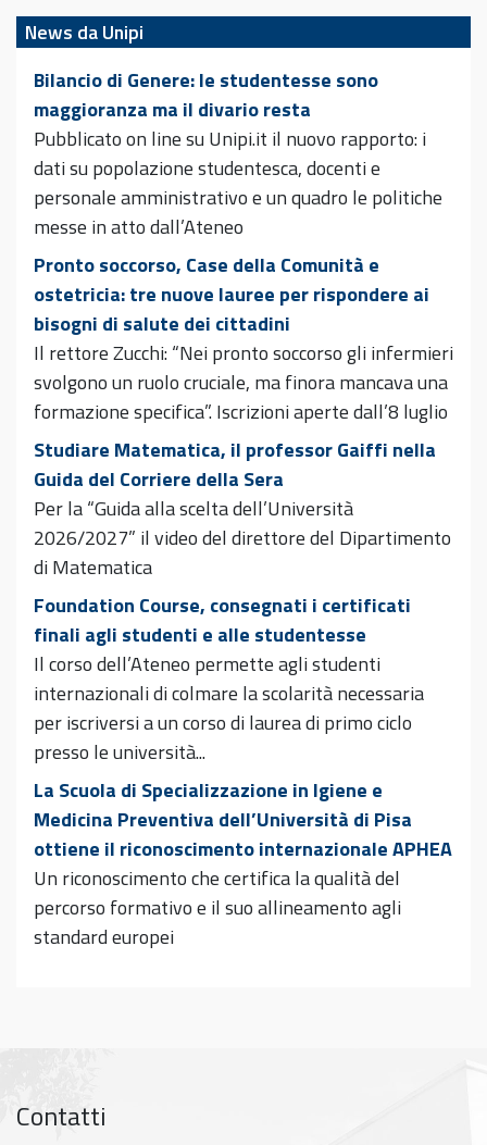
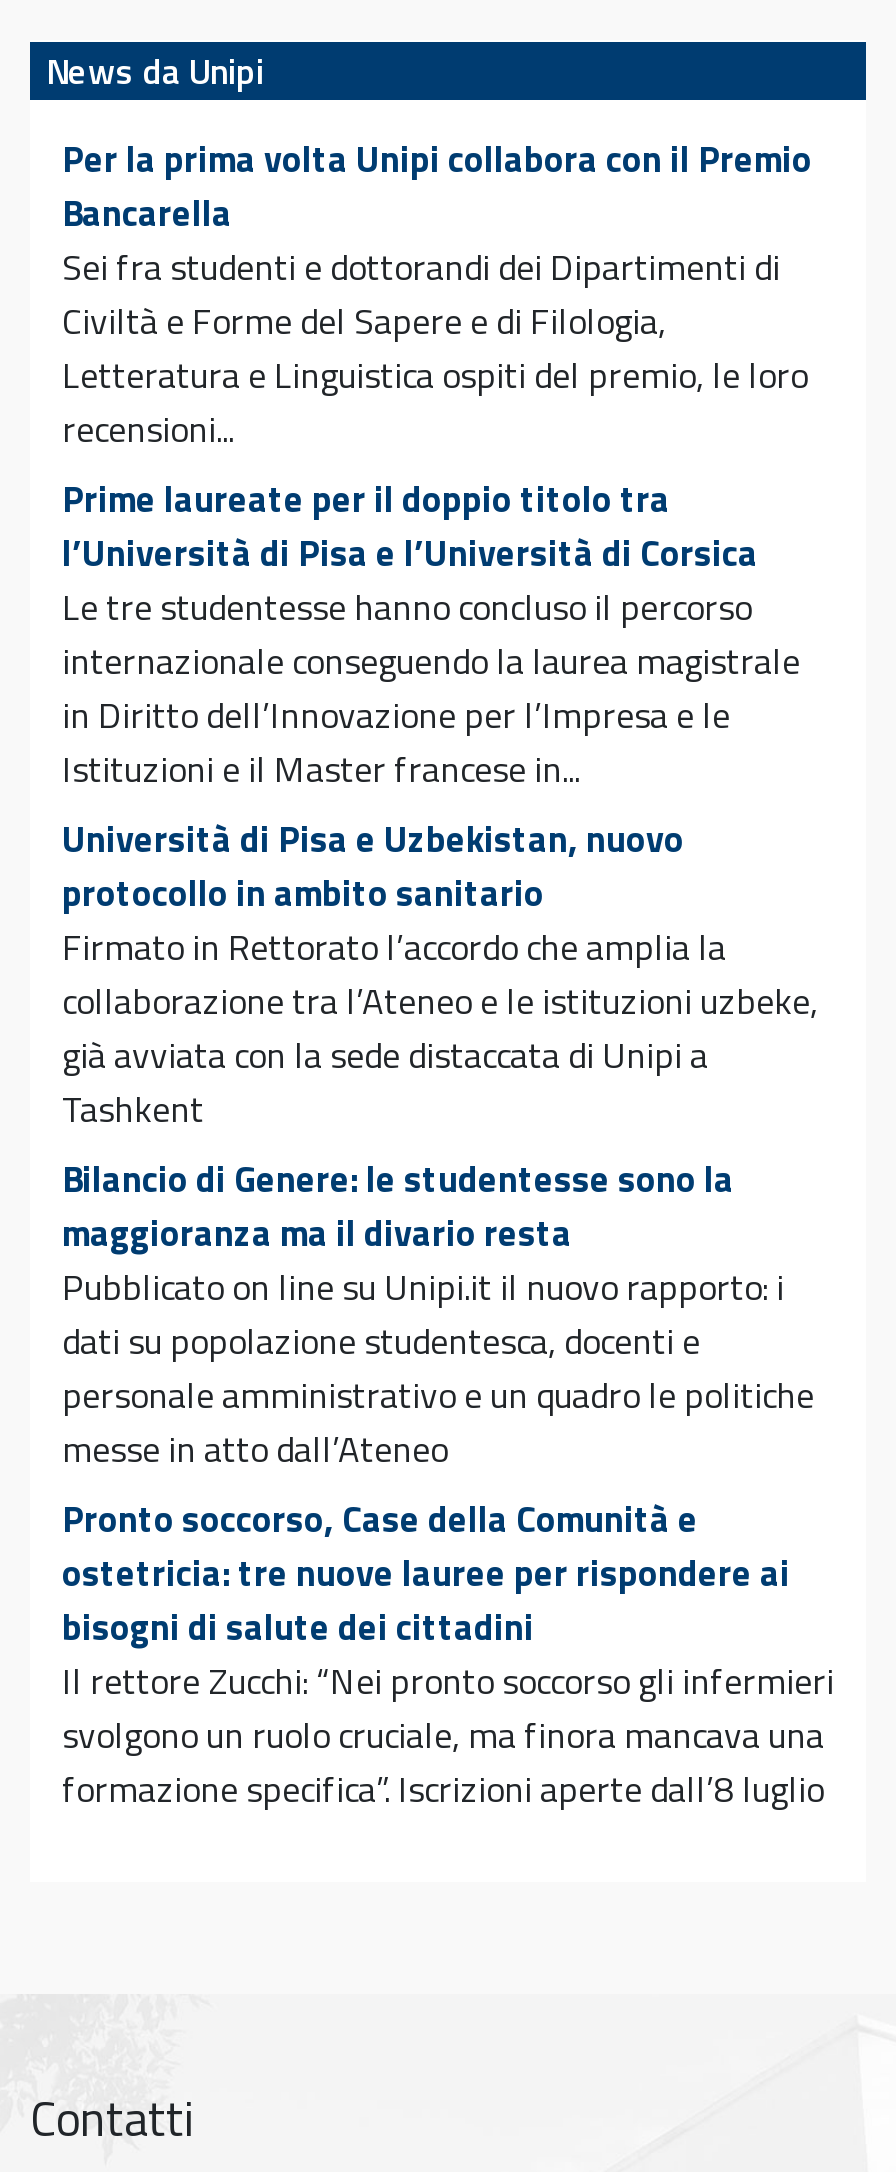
- Bilancio di Genere: le studentesse sono
+ Per la prima volta Unipi collabora con il Premio
+ Bancarella
+ Sei fra studenti e dottorandi dei Dipartimenti di
+ Civiltà e Forme del Sapere e di Filologia,
+ Letteratura e Linguistica ospiti del premio, le loro
+ recensioni...
+ Prime laureate per il doppio titolo tra
+ l’Università di Pisa e l’Università di Corsica
+ Le tre studentesse hanno concluso il percorso
+ internazionale conseguendo la laurea magistrale
+ in Diritto dell’Innovazione per l’Impresa e le
+ Istituzioni e il Master francese in...
+ Università di Pisa e Uzbekistan, nuovo
+ protocollo in ambito sanitario
+ Firmato in Rettorato l’accordo che amplia la
+ collaborazione tra l’Ateneo e le istituzioni uzbeke,
+ già avviata con la sede distaccata di Unipi a
+ Tashkent
+ Bilancio di Genere: le studentesse sono la

moved down: maggioranza ma il divario resta | Pubblicato on line su Unipi.it il nuovo rapporto: i | dati su popolazione studentesca, docenti e | ... | svolgono un ruolo cruciale, ma finora mancava una | formazione specifica”. Iscrizioni aperte dall’8 luglio

- Studiare Matematica, il professor Gaiffi nella
- Guida del Corriere della Sera
- Per la “Guida alla scelta dell’Università
- 2026/2027” il video del direttore del Dipartimento
- di Matematica
- Foundation Course, consegnati i certificati
- finali agli studenti e alle studentesse
- Il corso dell’Ateneo permette agli studenti
- internazionali di colmare la scolarità necessaria
- per iscriversi a un corso di laurea di primo ciclo
- presso le università...
- La Scuola di Specializzazione in Igiene e
- Medicina Preventiva dell’Università di Pisa
- ottiene il riconoscimento internazionale APHEA
- Un riconoscimento che certifica la qualità del
- percorso formativo e il suo allineamento agli
- standard europei
